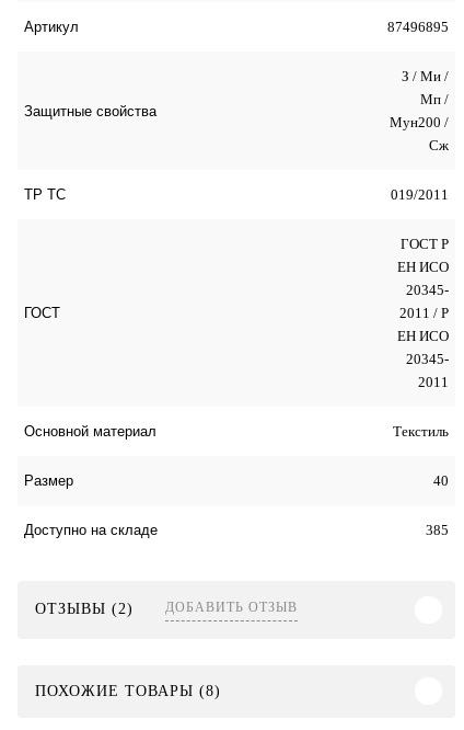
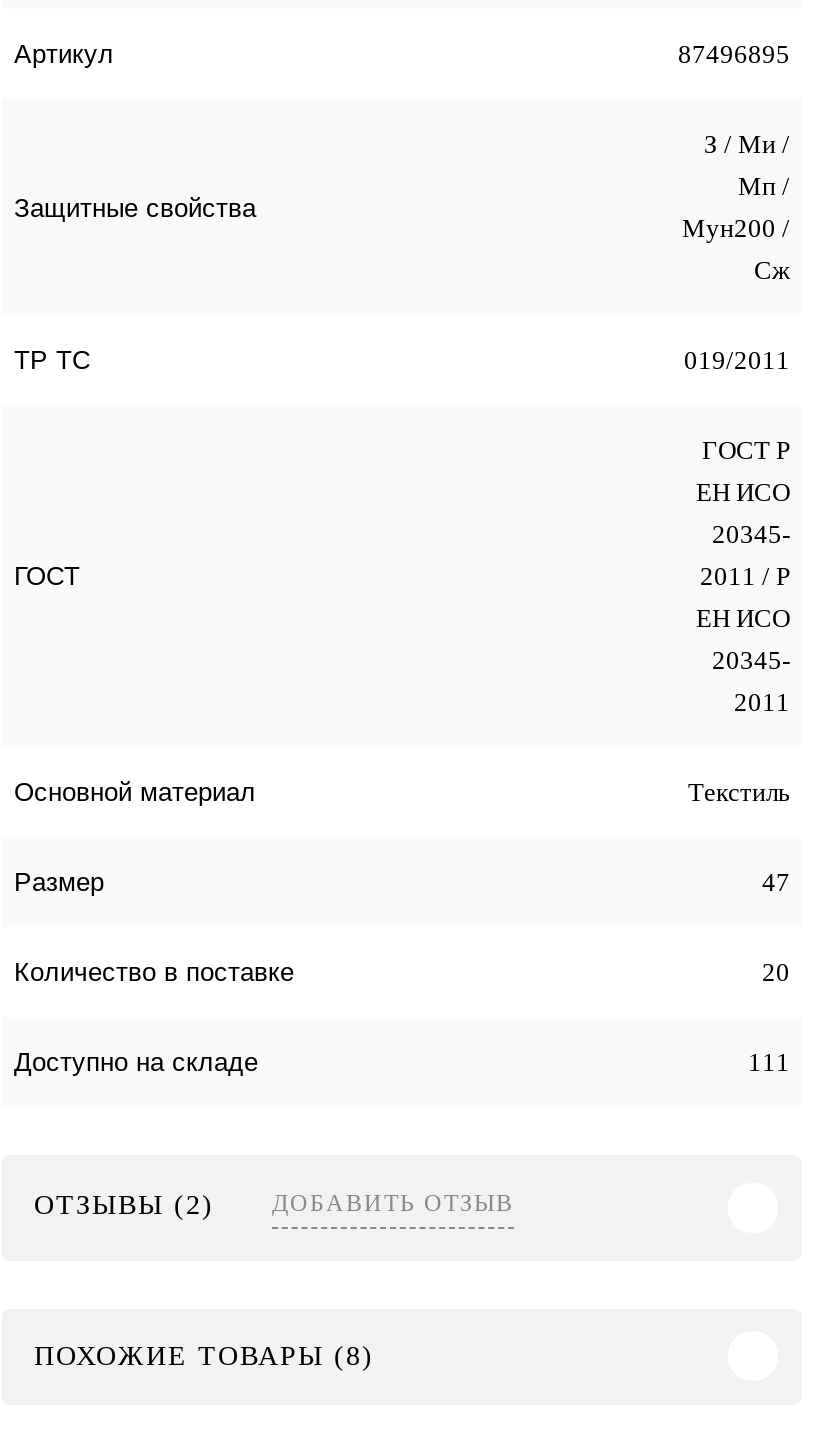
- 40
+ 47
+ Количество в поставке
+ 20

- 385
+ 111
